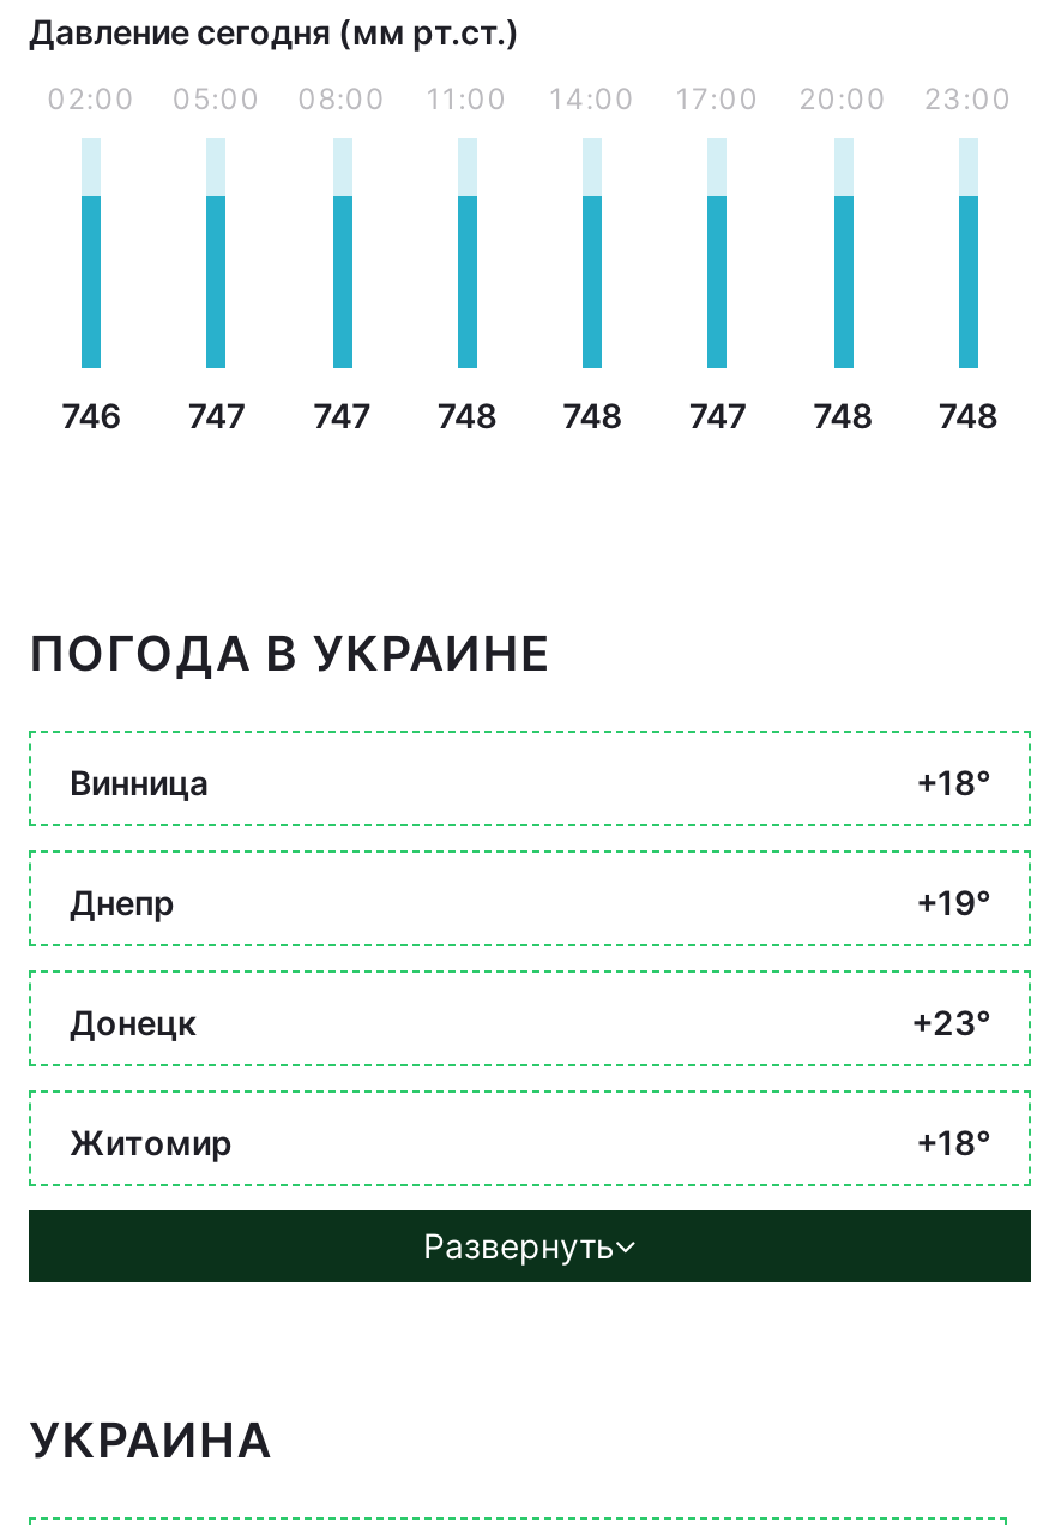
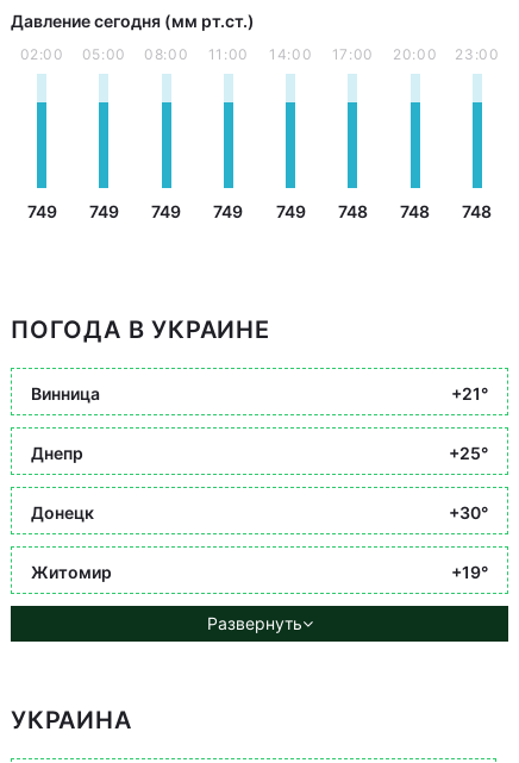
- 746
+ 749

- 747
+ 749

- 747
+ 749

- 748
+ 749

- 748
+ 749

- 747
+ 748

- +18°
+ +21°

- +19°
+ +25°

- +23°
+ +30°

- +18°
+ +19°
